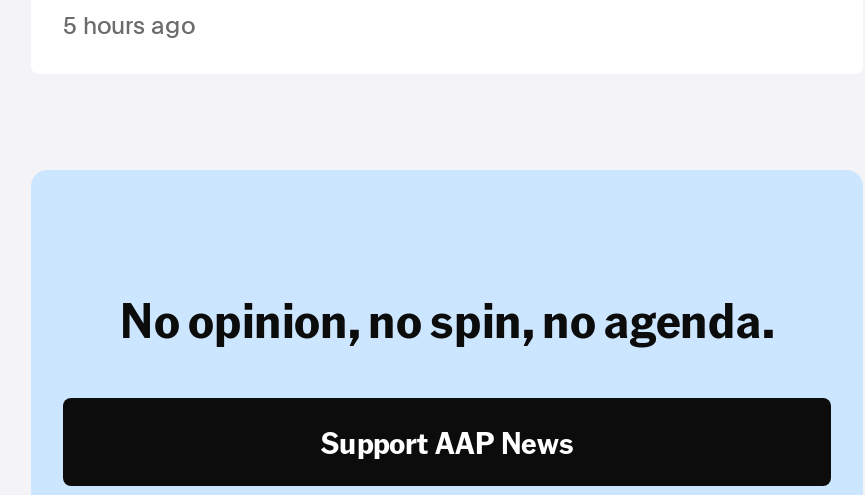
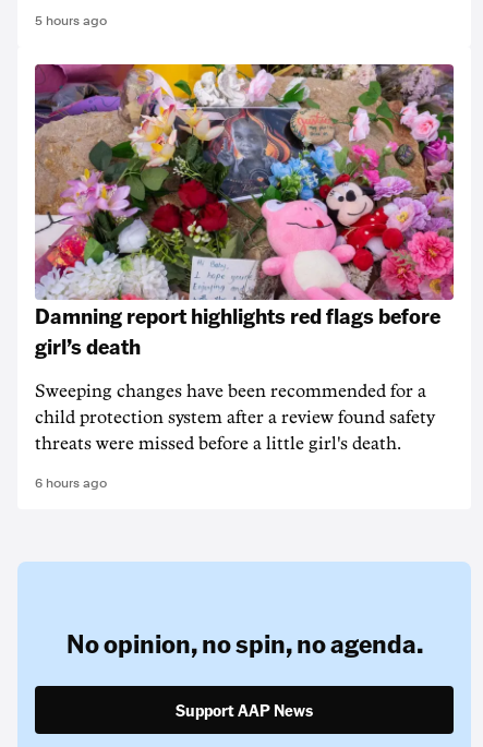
+ [image]
+ Damning report highlights red flags before
+ girl’s death
+ Sweeping changes have been recommended for a
+ child protection system after a review found safety
+ threats were missed before a little girl's death.
+ 6 hours ago
